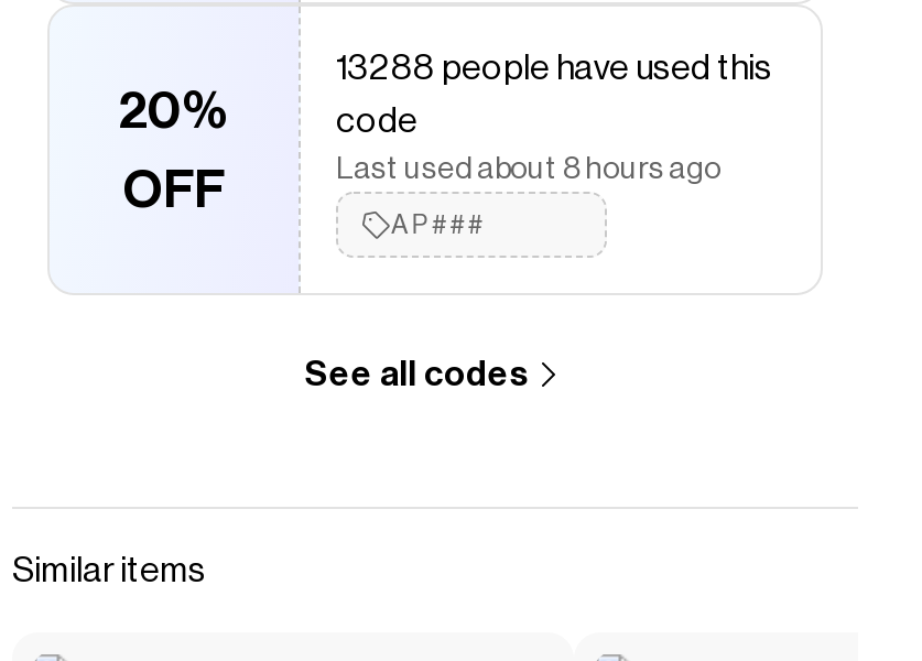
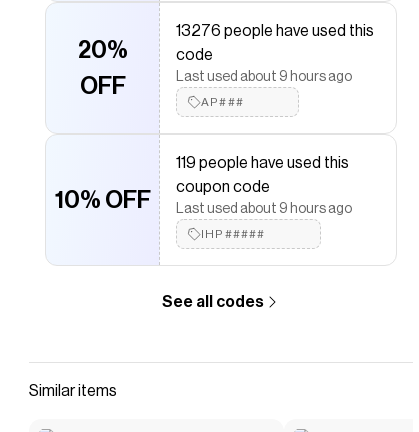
- 13288 people have used this
+ 13276 people have used this

- Last used about 8 hours ago
+ Last used about 9 hours ago

+ 10% OFF

+ 119 people have used this
+ coupon code
+ Last used about 9 hours ago
+ IHP#####
